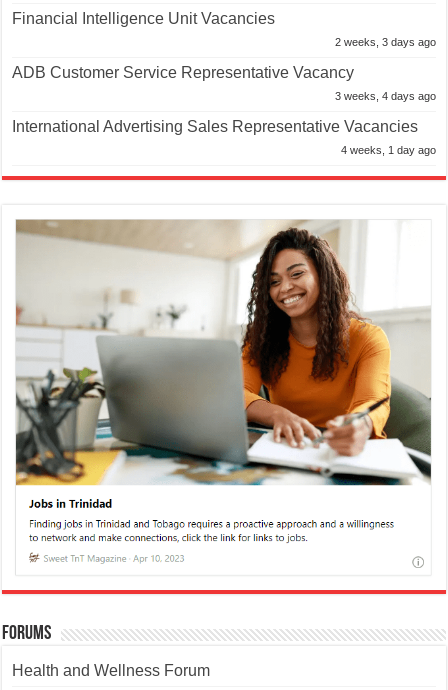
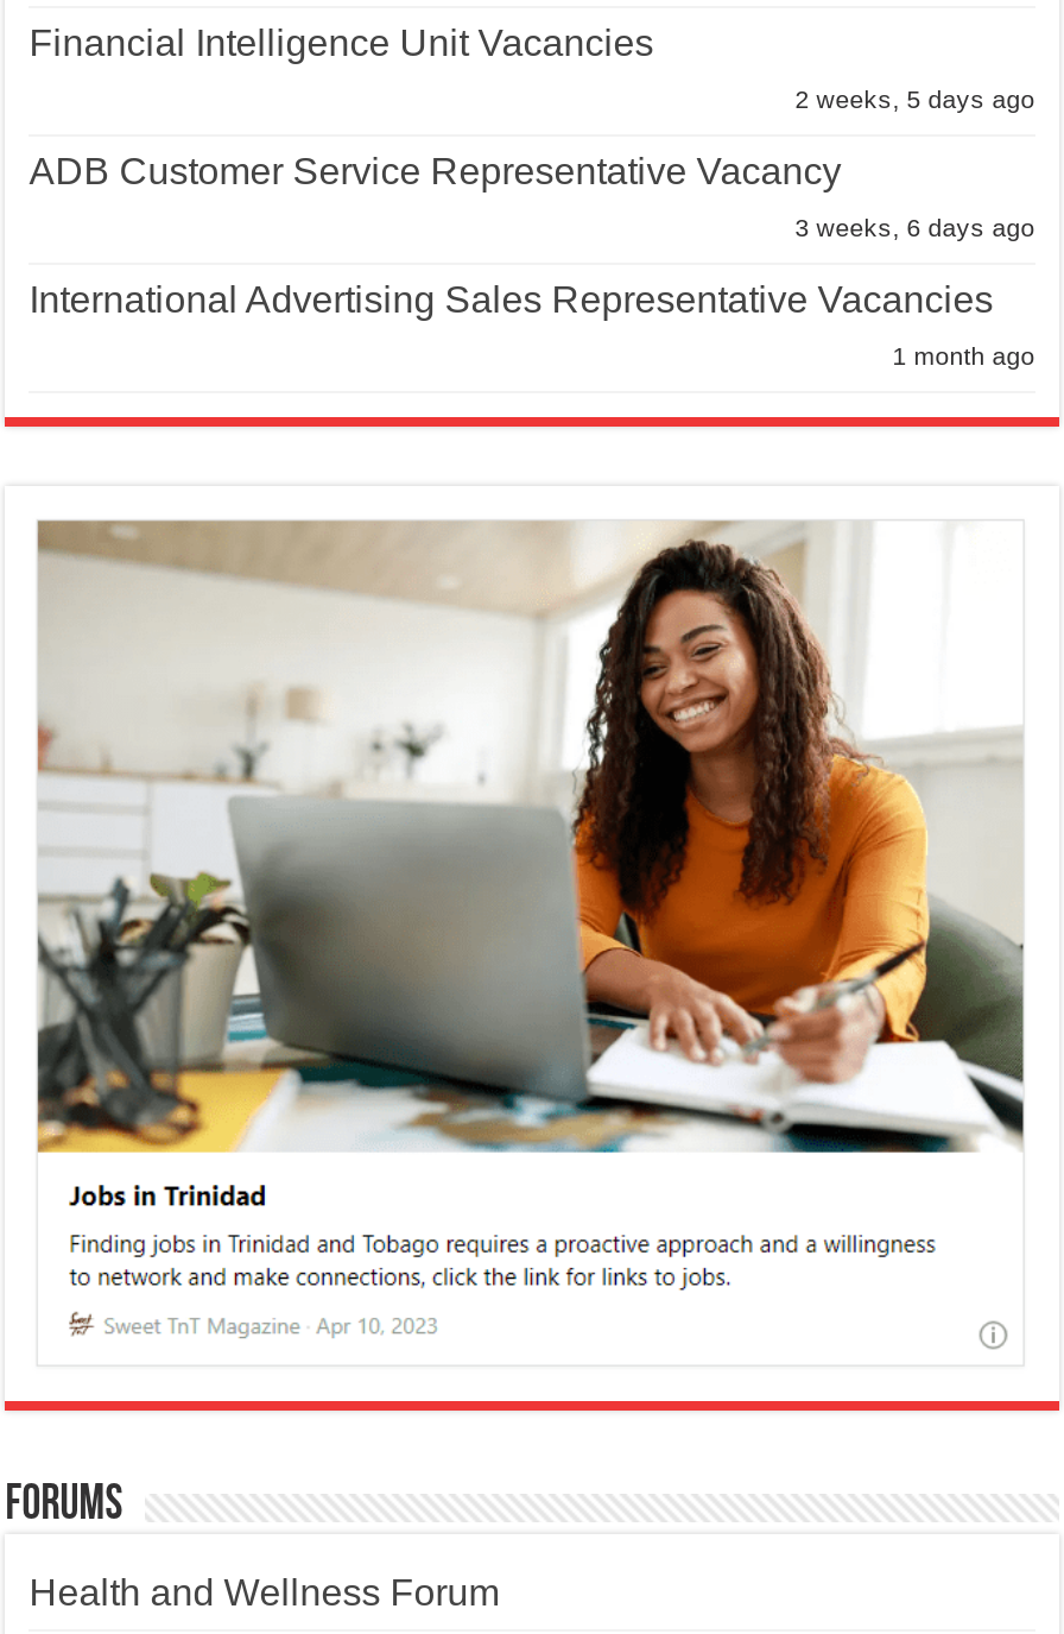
- 2 weeks, 3 days ago
+ 2 weeks, 5 days ago

- 3 weeks, 4 days ago
+ 3 weeks, 6 days ago

- 4 weeks, 1 day ago
+ 1 month ago
